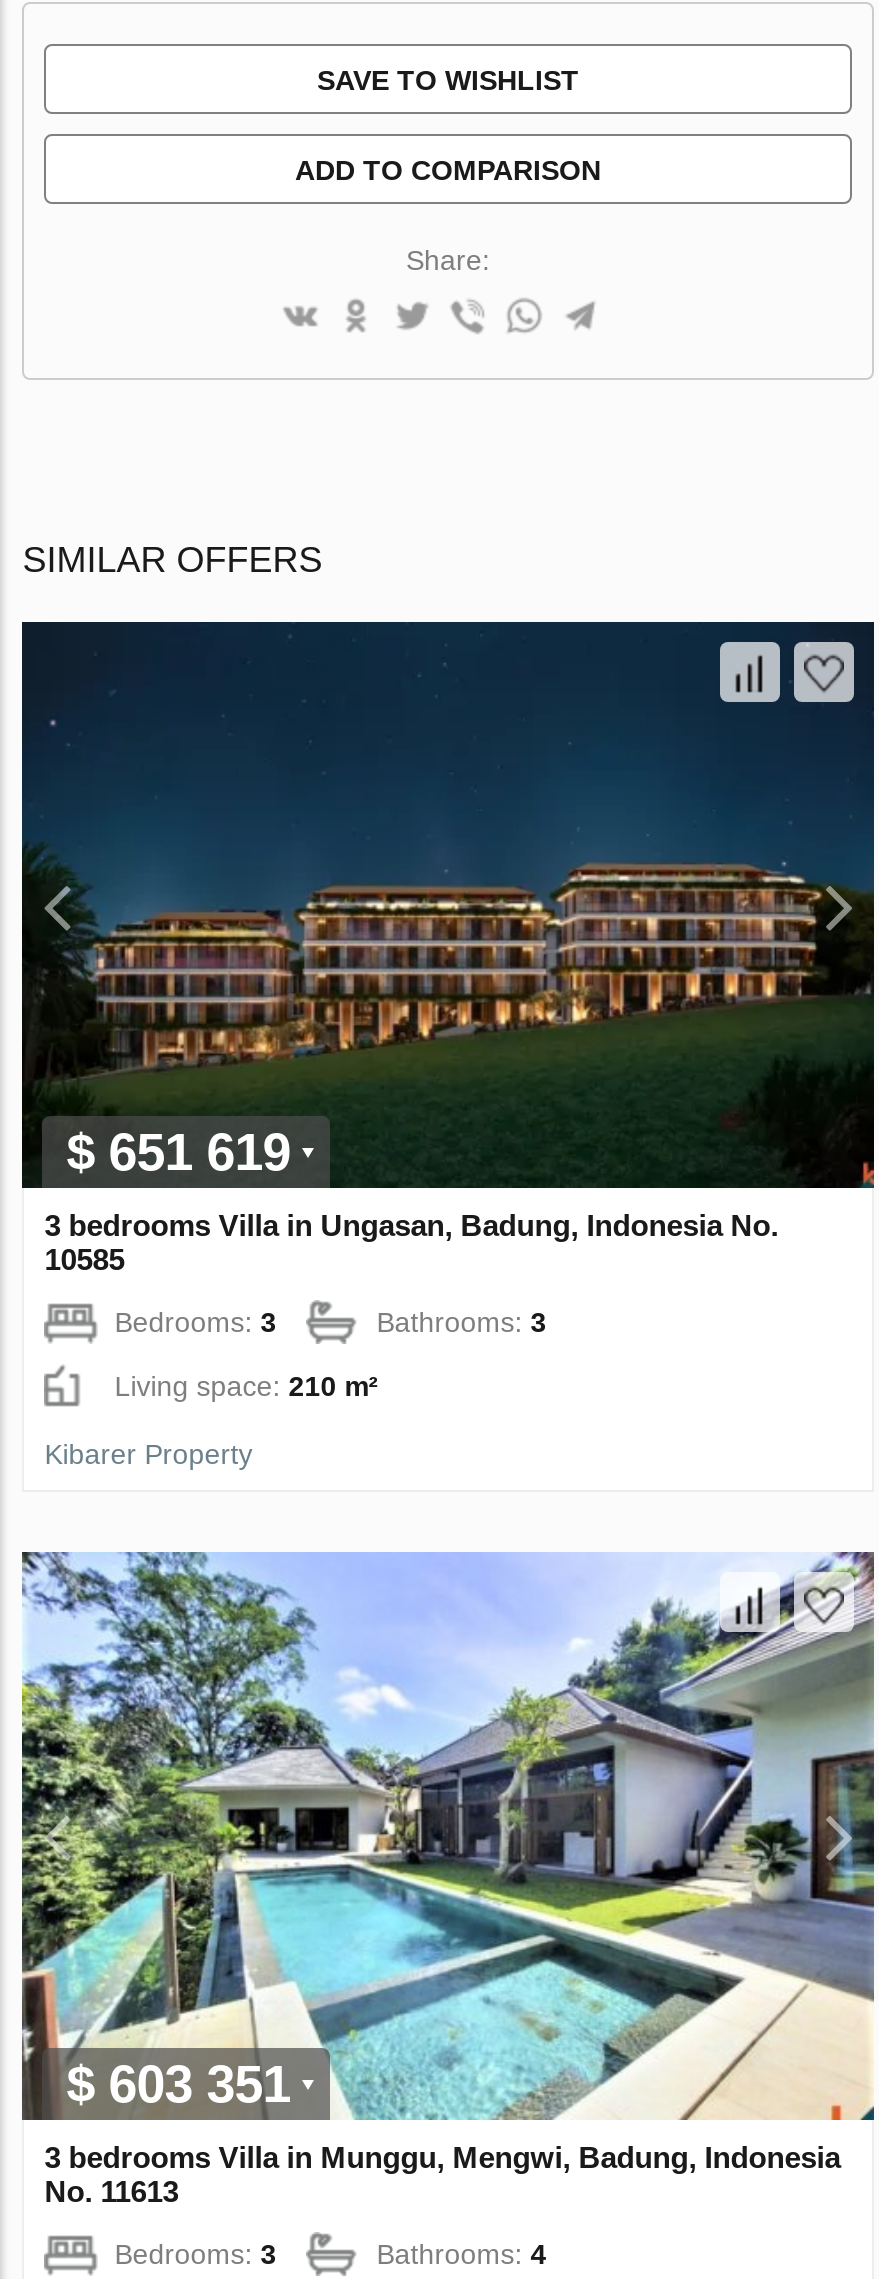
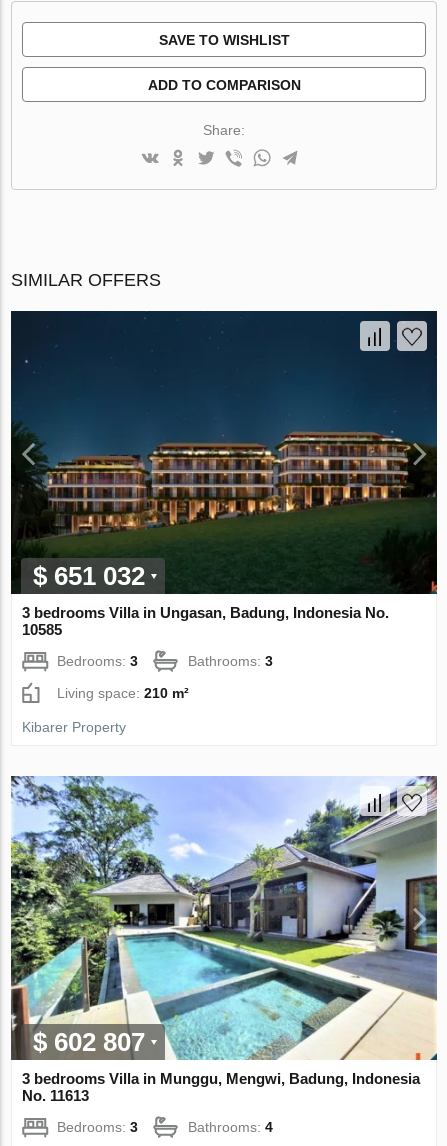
- $ 651 619
+ $ 651 032

- $ 603 351
+ $ 602 807
